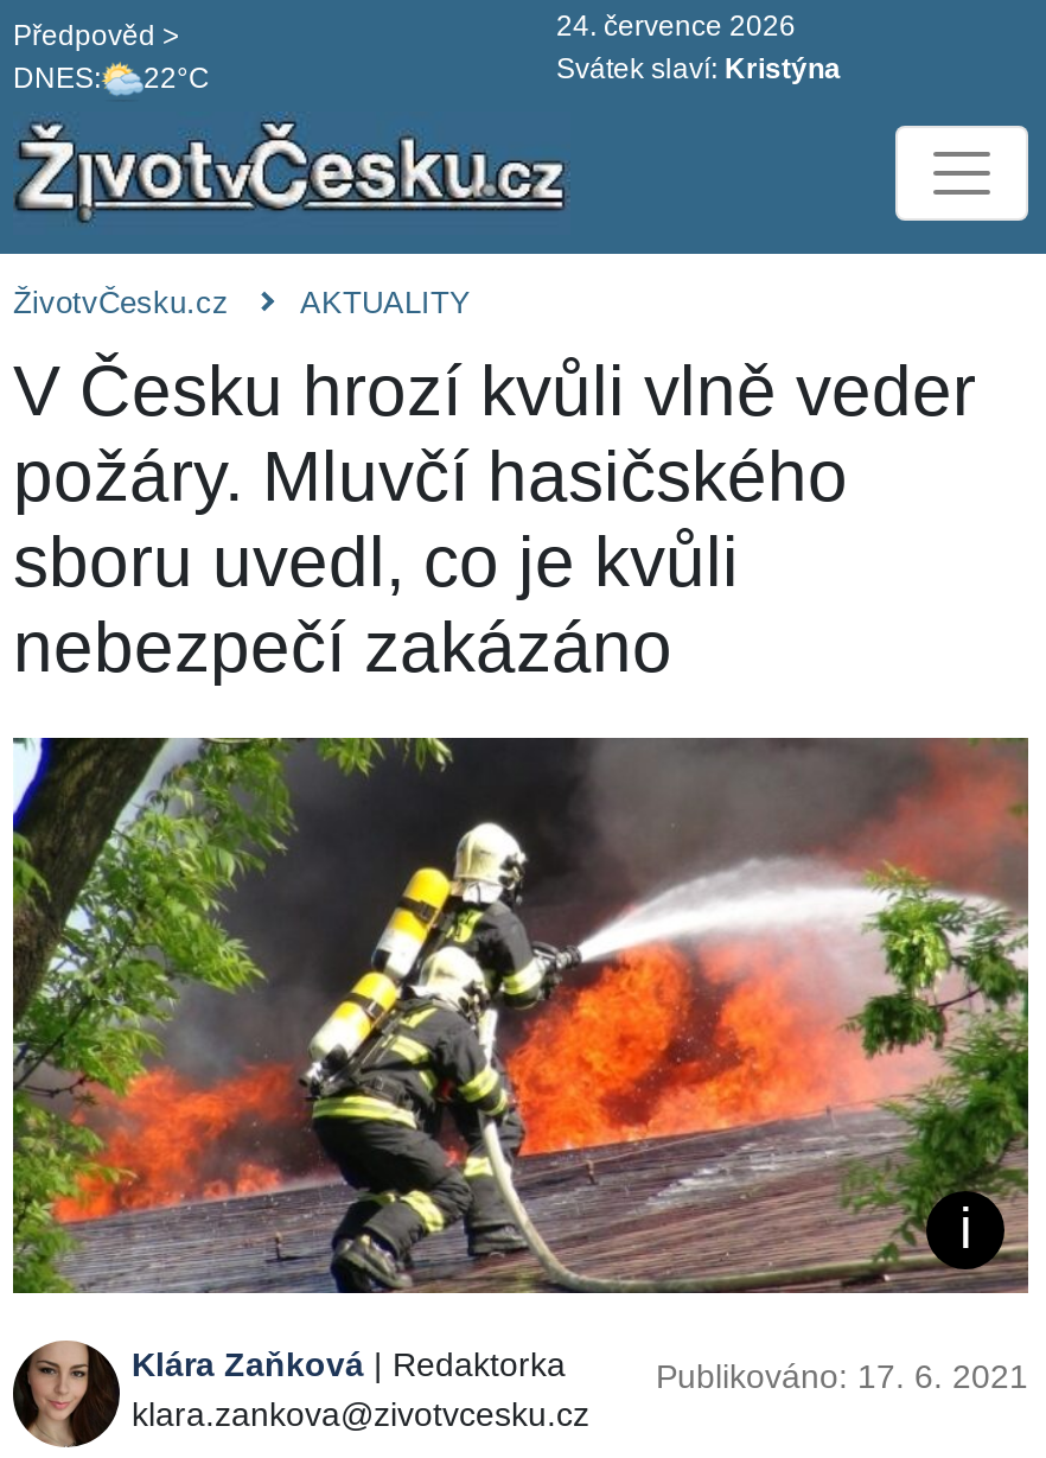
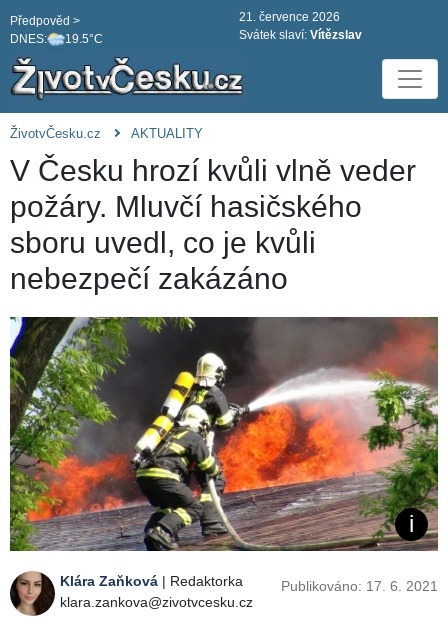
- 24. července 2026
+ 21. července 2026

- DNES: 22°C
+ DNES: 19.5°C

- Svátek slaví: Kristýna
+ Svátek slaví: Vítězslav
